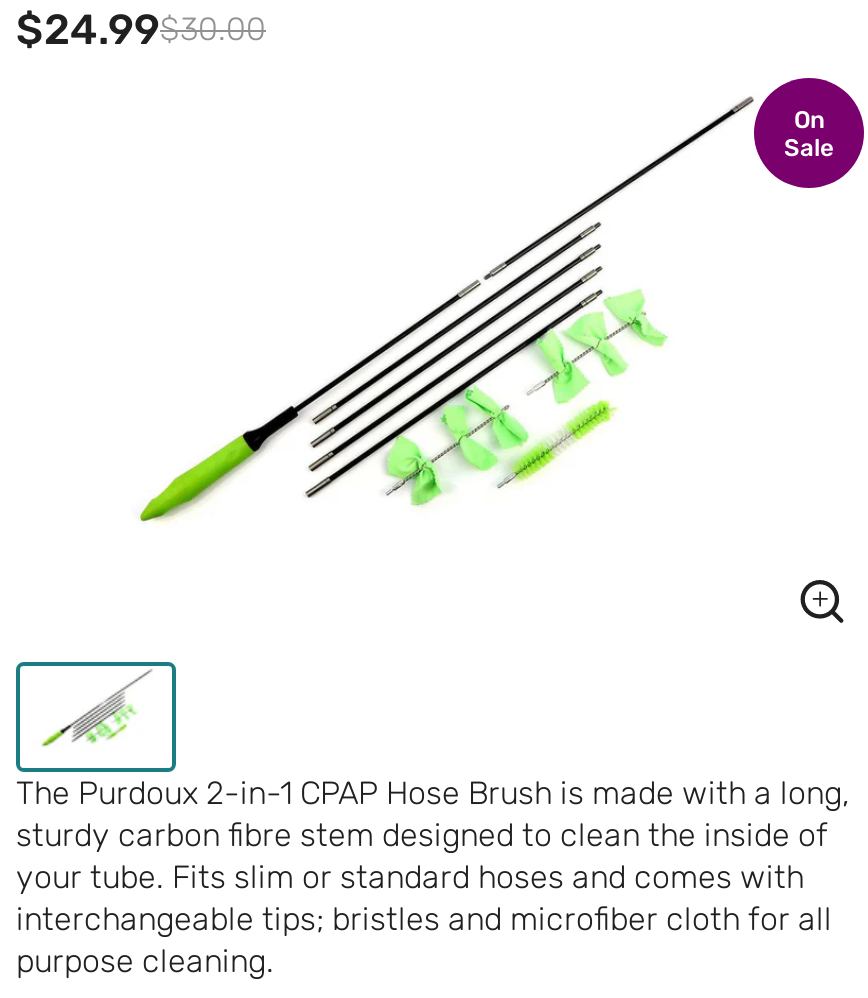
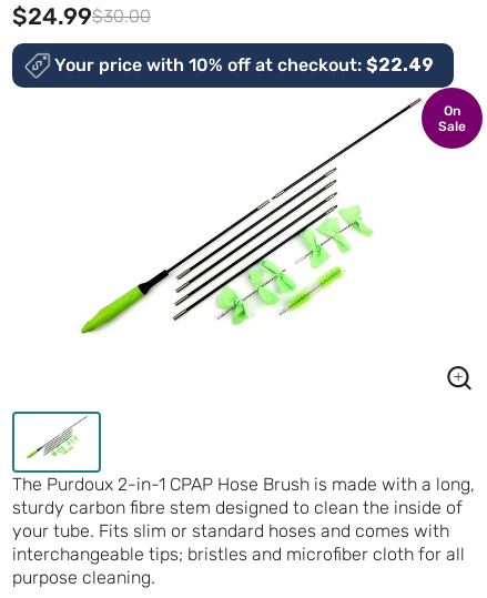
+ Your price with 10% off at checkout: $22.49
